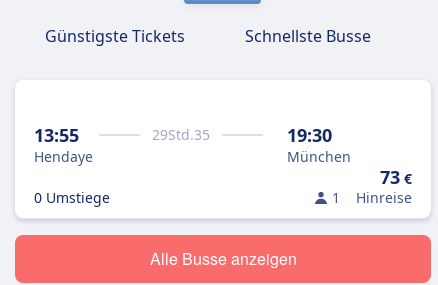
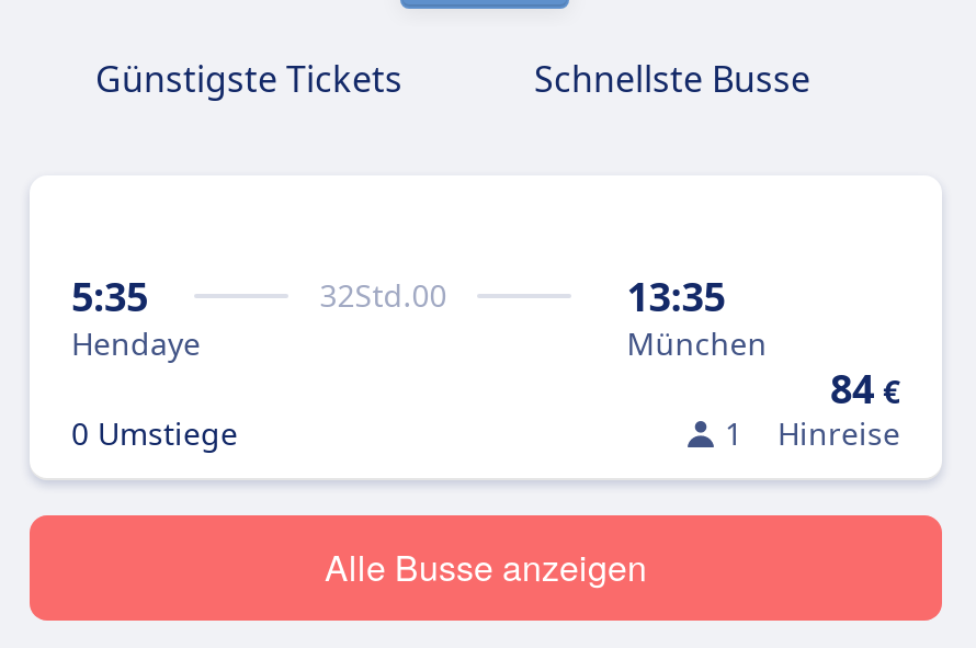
- 13:55
+ 5:35

- 29Std.35
+ 32Std.00

- 19:30
+ 13:35

- 73 €
+ 84 €
